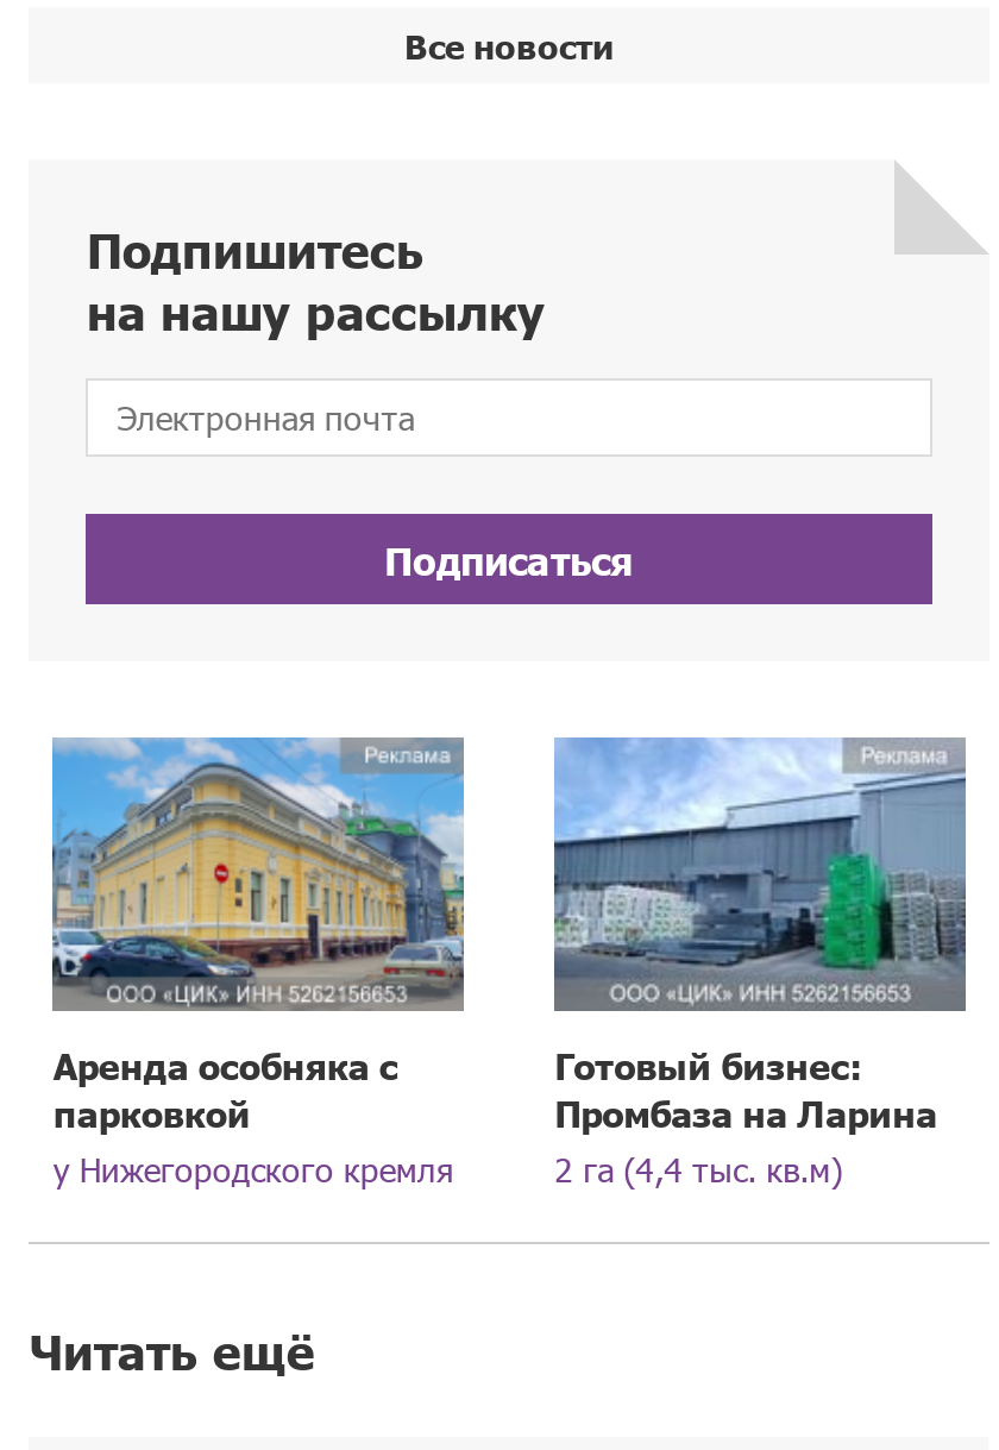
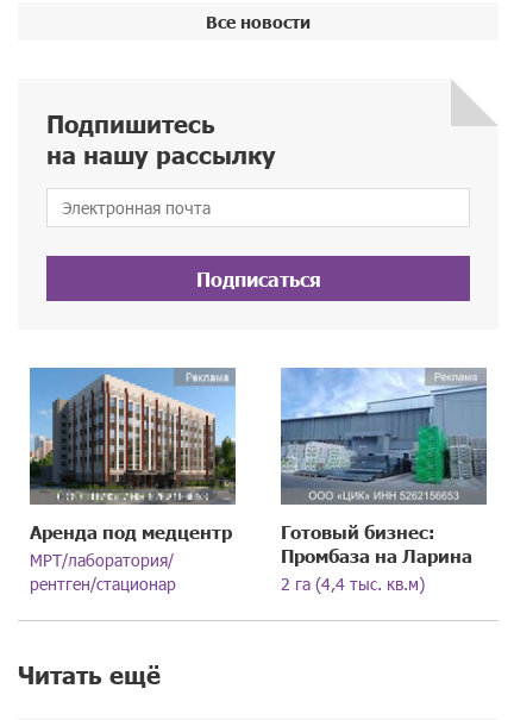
- [image]
- Аренда особняка с
- парковкой
- у Нижегородского кремля
+ [image]
+ Аренда под медцентр
+ МРТ/лаборатория/
+ рентген/стационар
